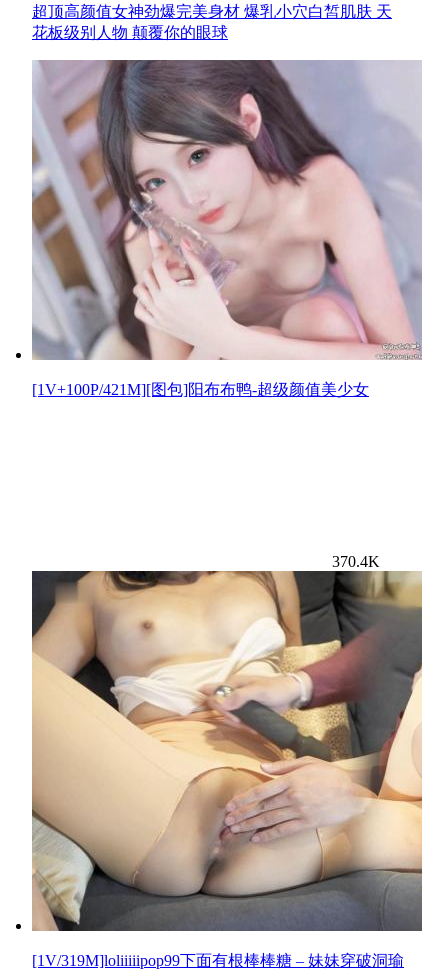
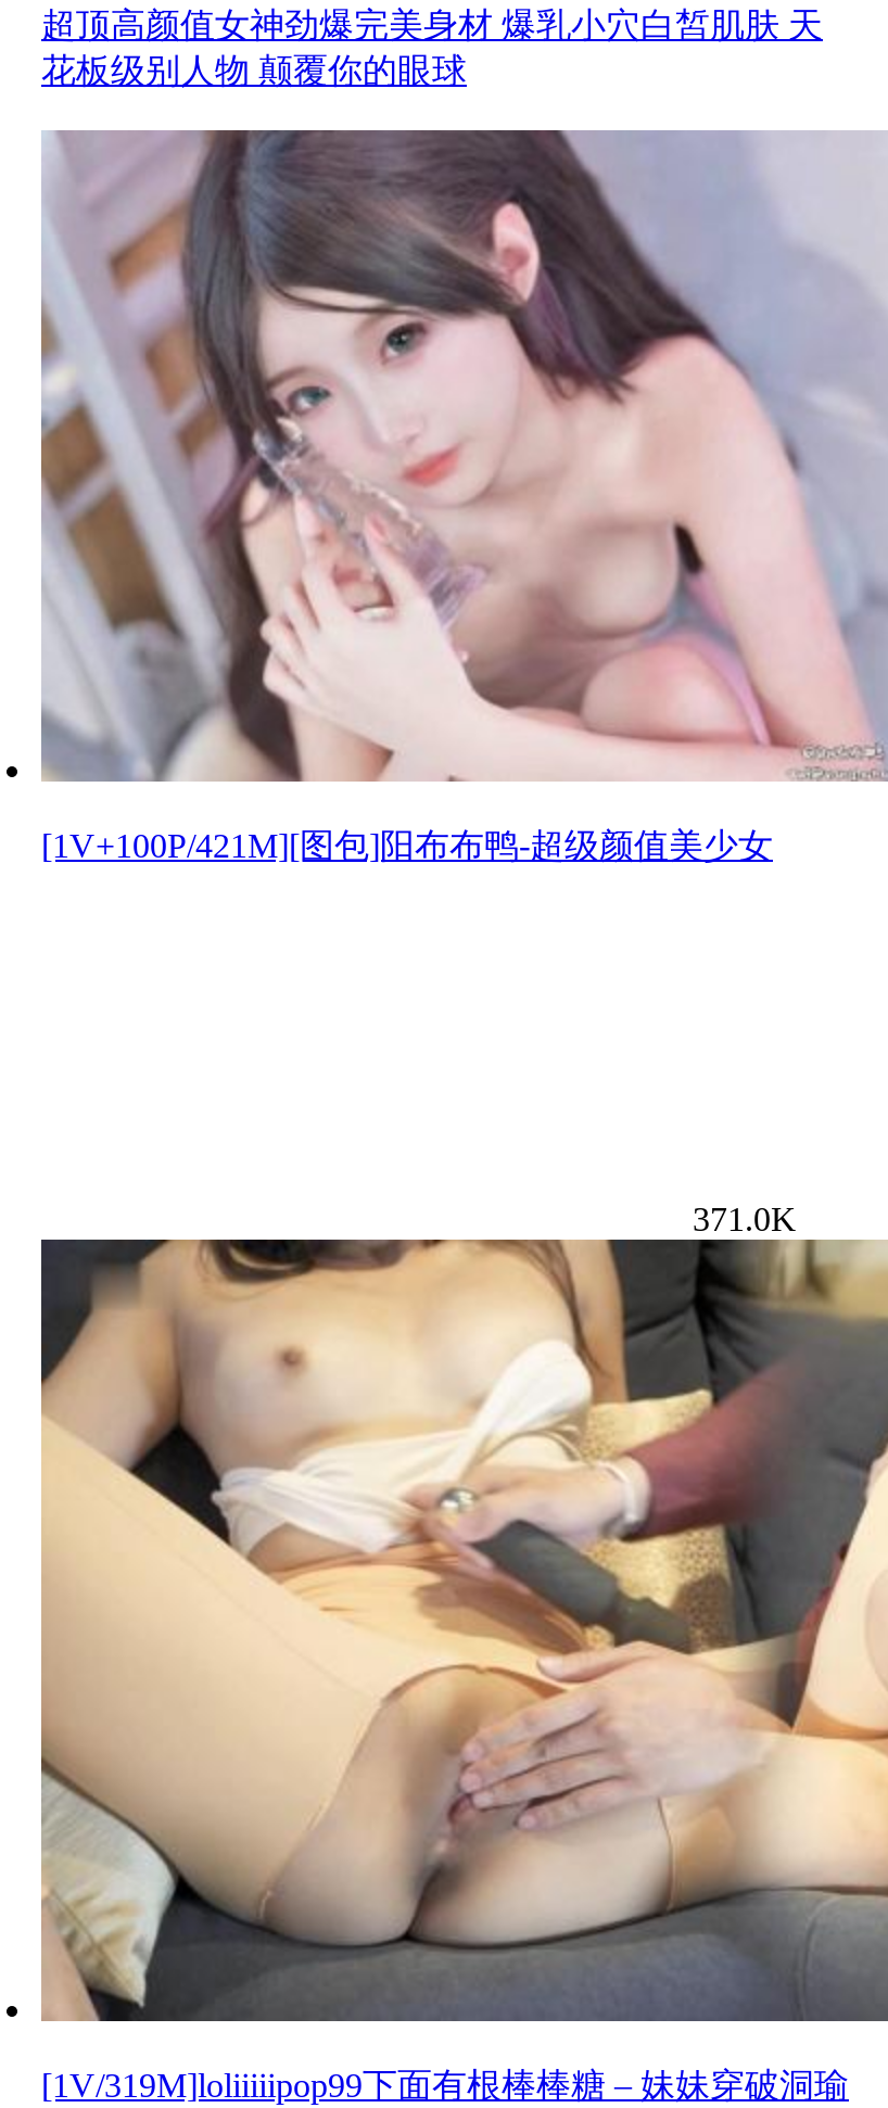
- 370.4K
+ 371.0K
